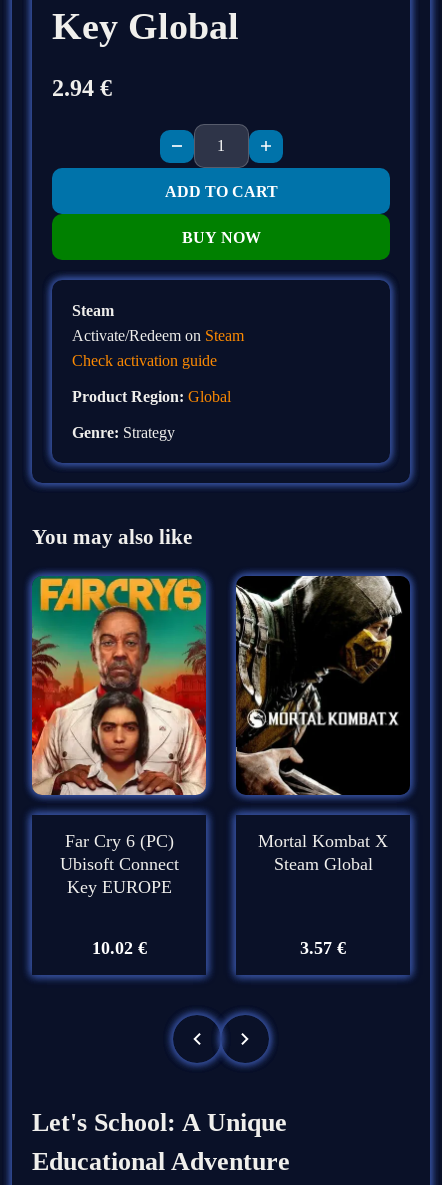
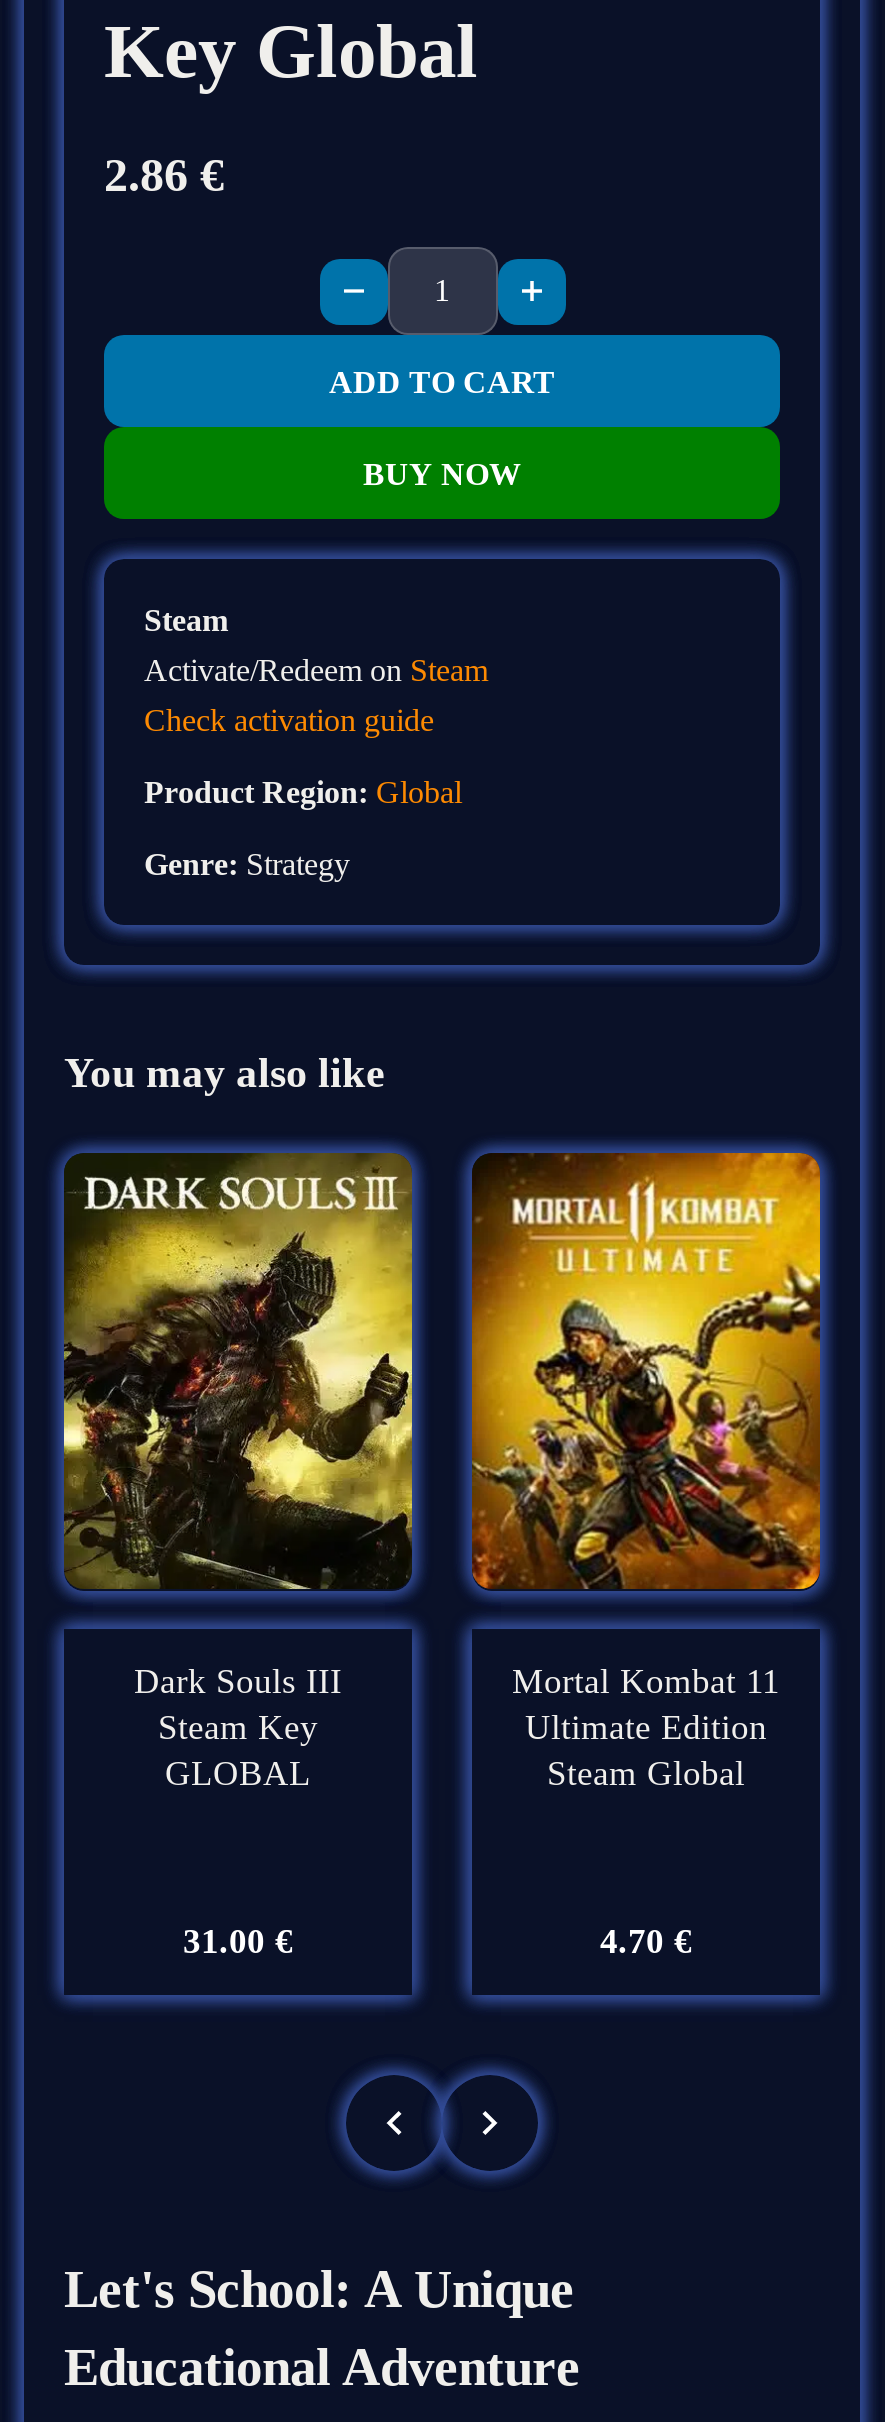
- 2.94 €
+ 2.86 €

- [image]
- Far Cry 6 (PC)
- Ubisoft Connect
- Key EUROPE
+ [image]
+ Dark Souls III
+ Steam Key
+ GLOBAL

- [image]
- Mortal Kombat X
+ [image]
+ Mortal Kombat 11
+ Ultimate Edition

- 10.02 €
+ 31.00 €

- 3.57 €
+ 4.70 €
